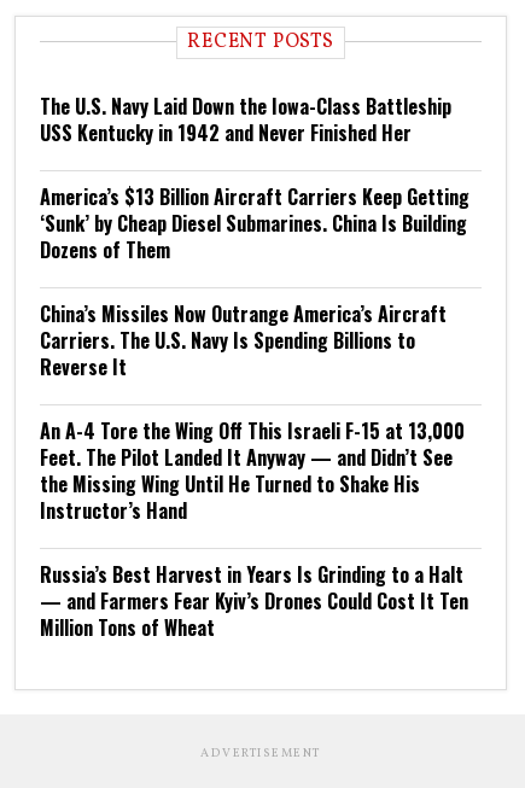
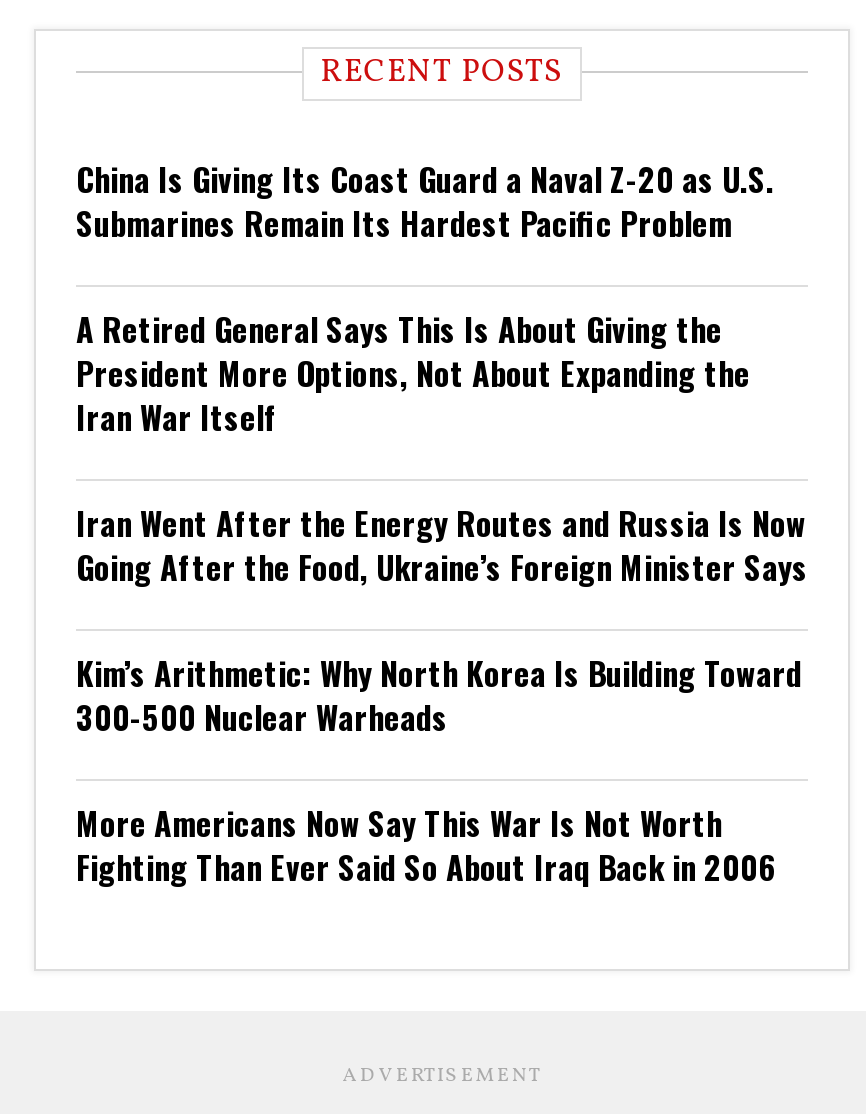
- The U.S. Navy Laid Down the Iowa-Class Battleship
- USS Kentucky in 1942 and Never Finished Her
+ China Is Giving Its Coast Guard a Naval Z-20 as U.S.
+ Submarines Remain Its Hardest Pacific Problem

- America’s $13 Billion Aircraft Carriers Keep Getting
- ‘Sunk’ by Cheap Diesel Submarines. China Is Building
- Dozens of Them
+ A Retired General Says This Is About Giving the
+ President More Options, Not About Expanding the
+ Iran War Itself

- China’s Missiles Now Outrange America’s Aircraft
- Carriers. The U.S. Navy Is Spending Billions to
- Reverse It
+ Iran Went After the Energy Routes and Russia Is Now
+ Going After the Food, Ukraine’s Foreign Minister Says

- An A-4 Tore the Wing Off This Israeli F-15 at 13,000
- Feet. The Pilot Landed It Anyway — and Didn’t See
- the Missing Wing Until He Turned to Shake His
- Instructor’s Hand
+ Kim’s Arithmetic: Why North Korea Is Building Toward
+ 300-500 Nuclear Warheads

- Russia’s Best Harvest in Years Is Grinding to a Halt
- — and Farmers Fear Kyiv’s Drones Could Cost It Ten
- Million Tons of Wheat
+ More Americans Now Say This War Is Not Worth
+ Fighting Than Ever Said So About Iraq Back in 2006
